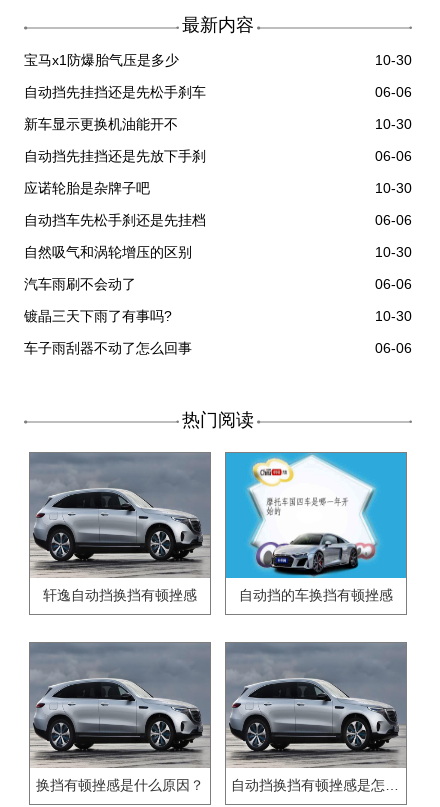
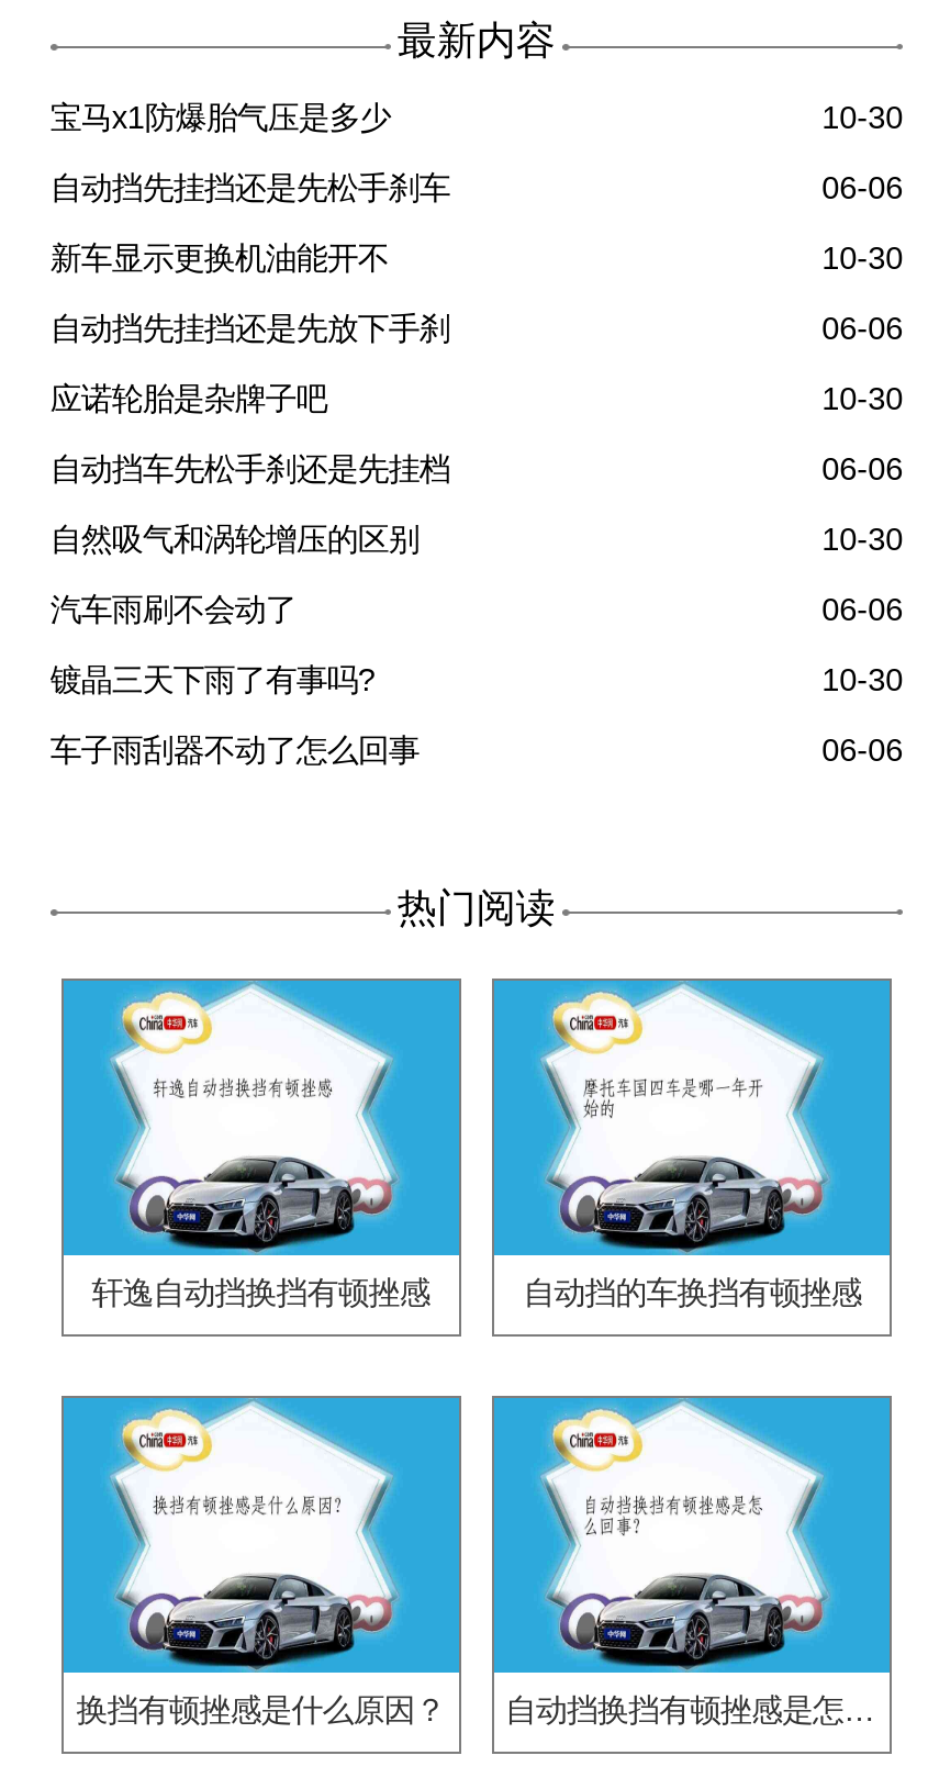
- [image]
+ [image]

- [image]
+ [image]

- [image]
+ [image]
